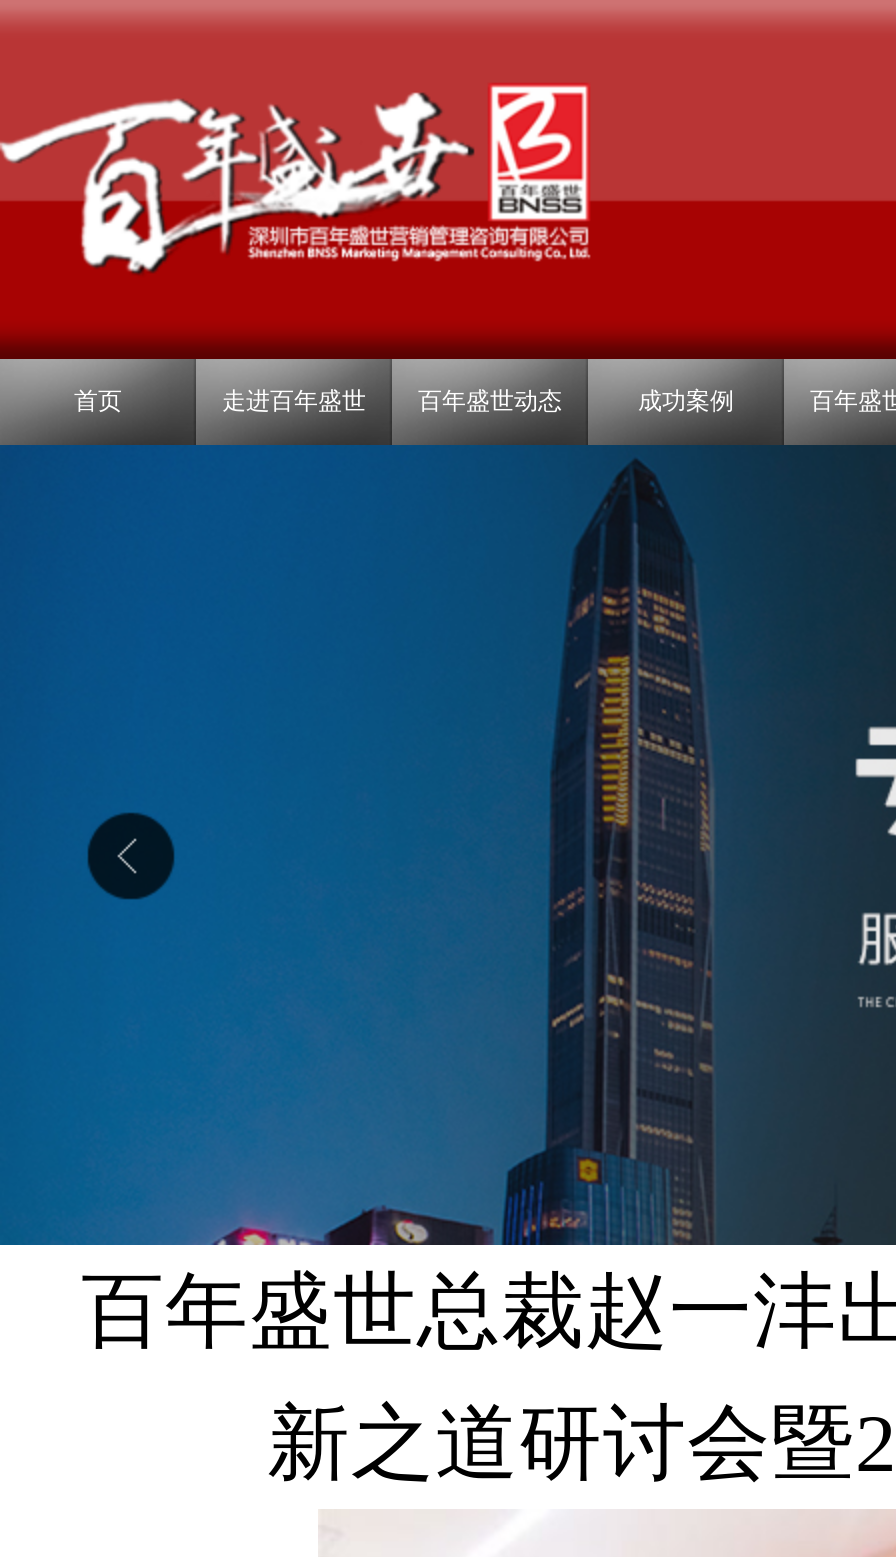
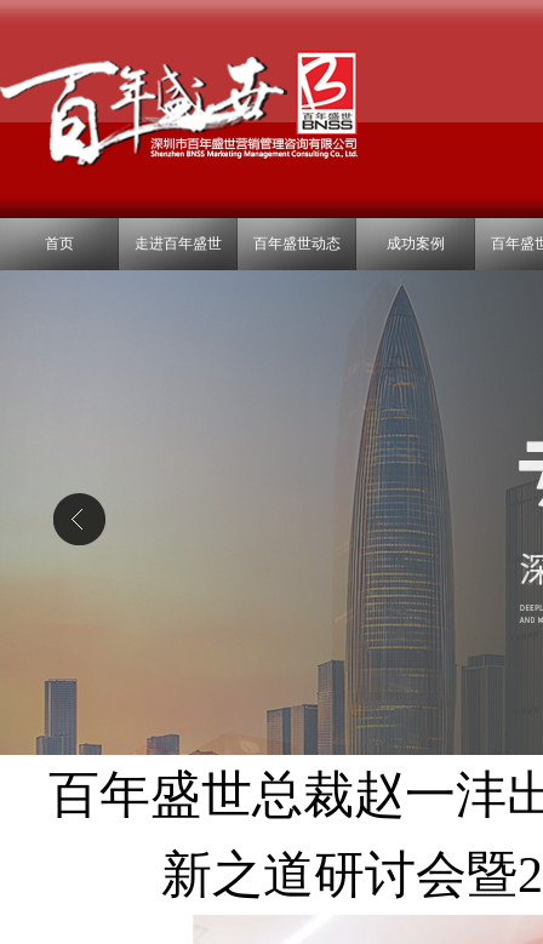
- [image]
+ [image]
